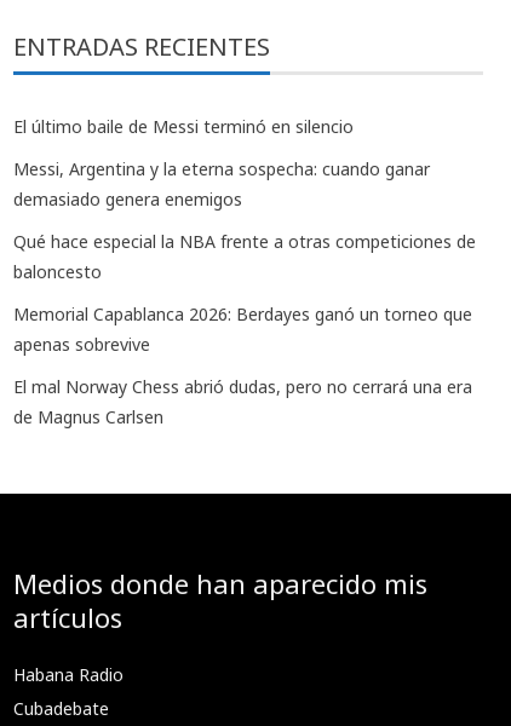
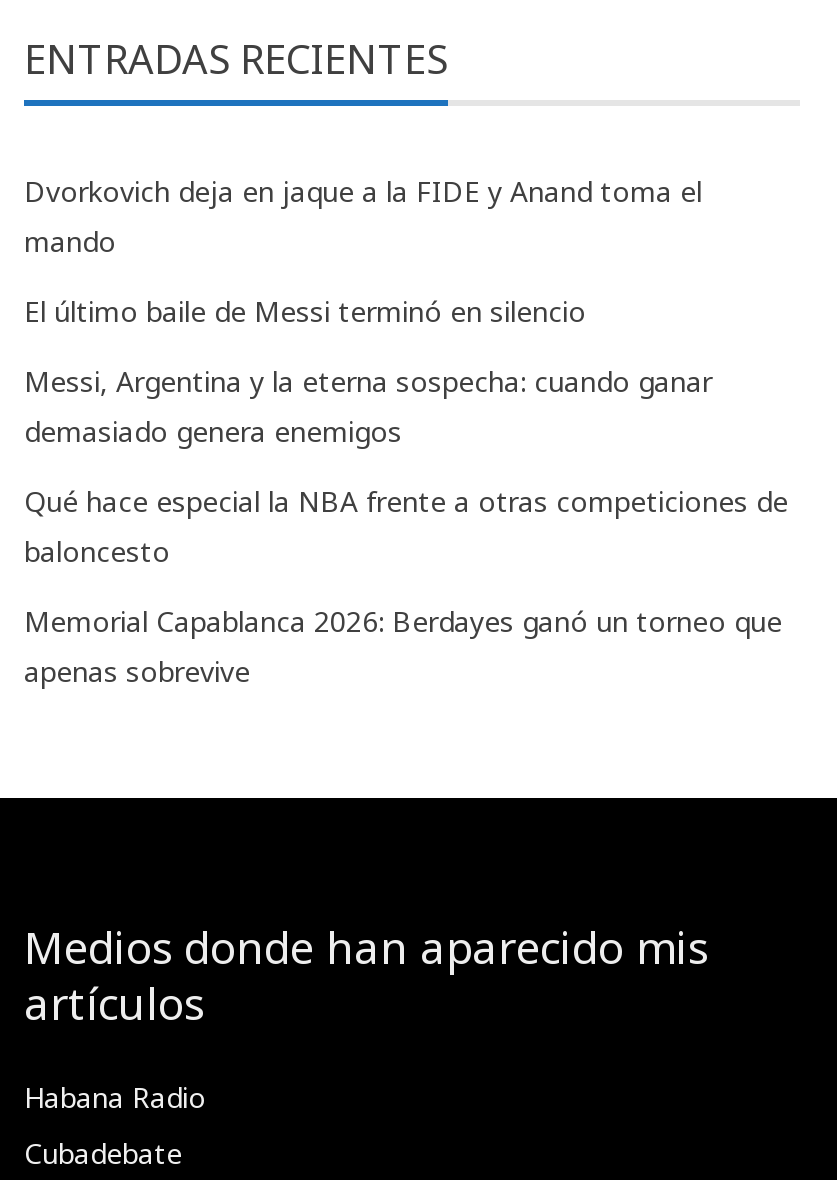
+ Dvorkovich deja en jaque a la FIDE y Anand toma el
+ mando

moved down: El último baile de Messi terminó en silencio | Messi, Argentina y la eterna sospecha: cuando ganar | demasiado genera enemigos | Qué hace especial la NBA frente a otras competiciones de | baloncesto | Memorial Capablanca 2026: Berdayes ganó un torneo que | apenas sobrevive

- El mal Norway Chess abrió dudas, pero no cerrará una era
- de Magnus Carlsen
